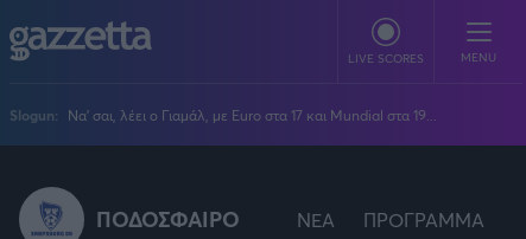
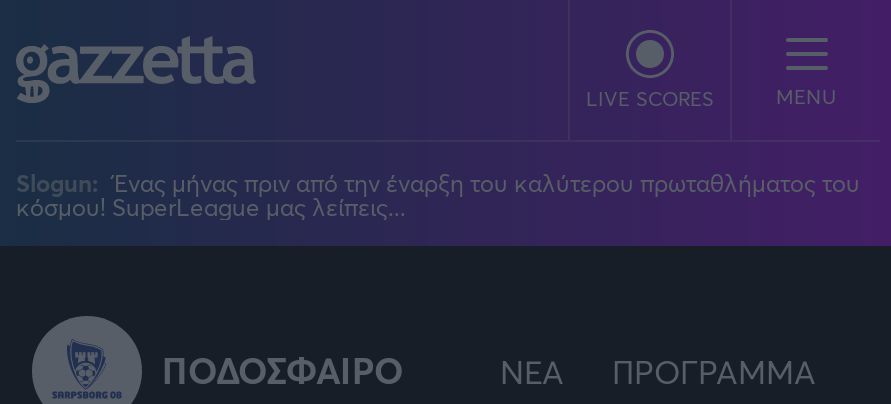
- Slogun: Να' σαι, λέει ο Γιαμάλ, με Euro στα 17 και Mundial στα 19...
+ Slogun: Ένας μήνας πριν από την έναρξη του καλύτερου πρωταθλήματος του
+ κόσμου! SuperLeague μας λείπεις...
